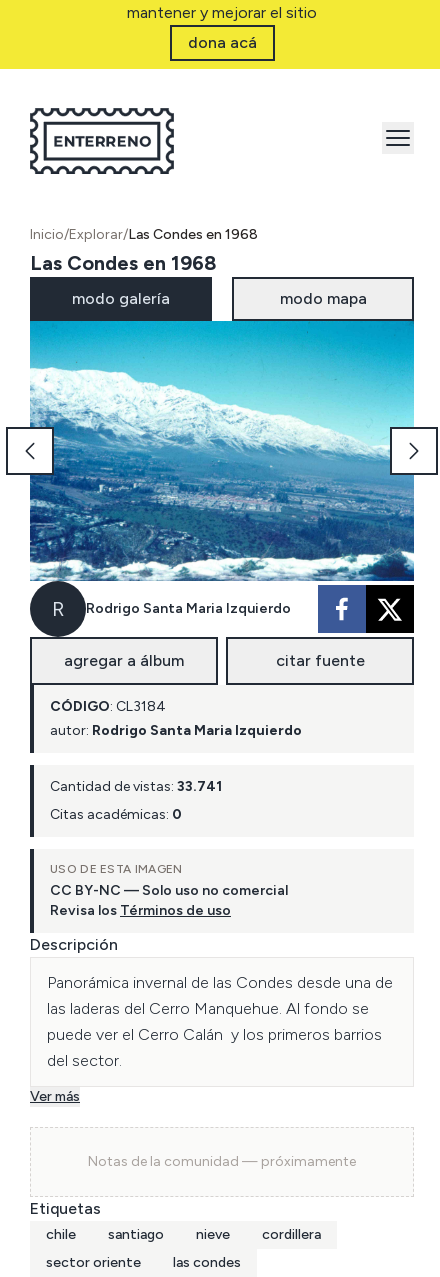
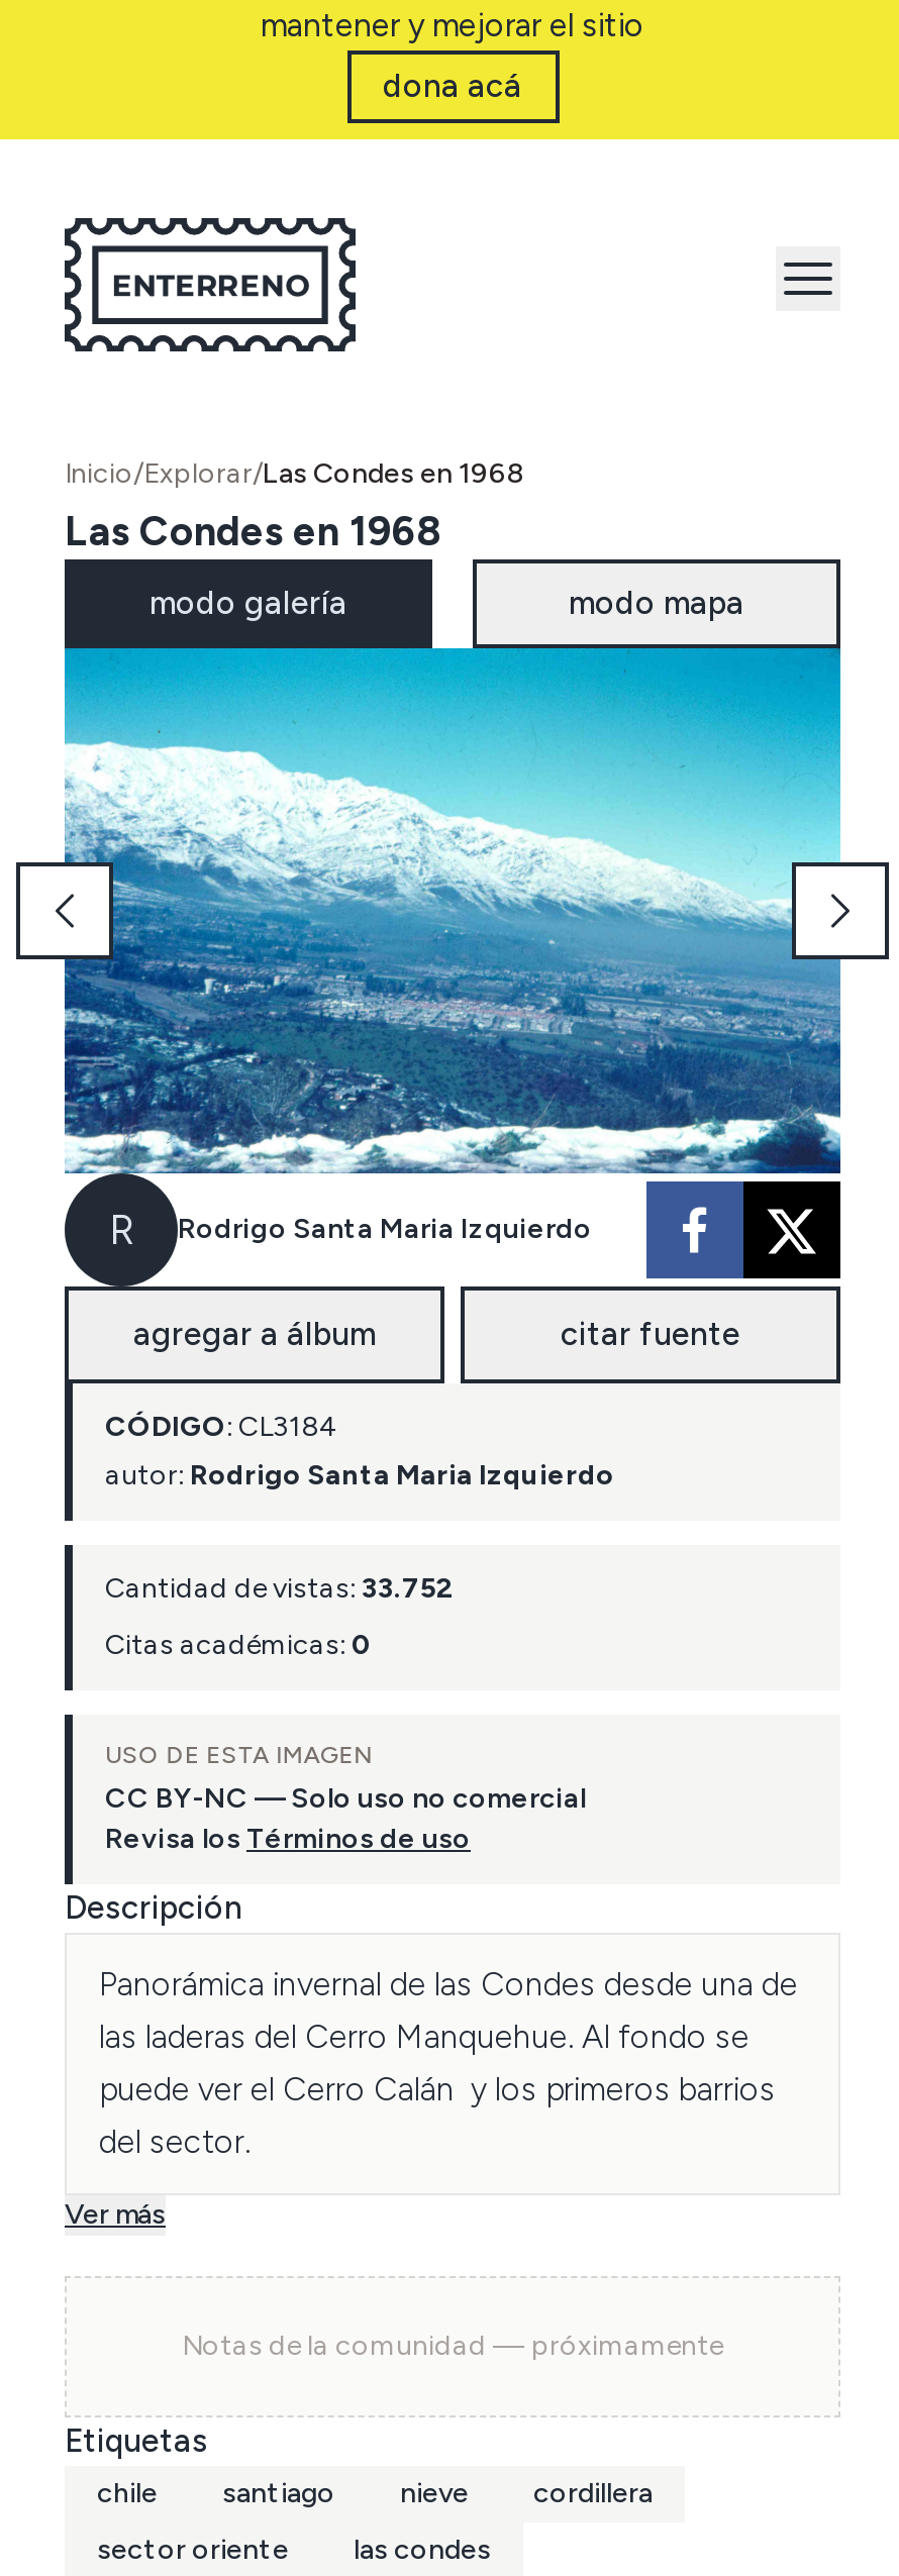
- Cantidad de vistas: 33.741
+ Cantidad de vistas: 33.752
